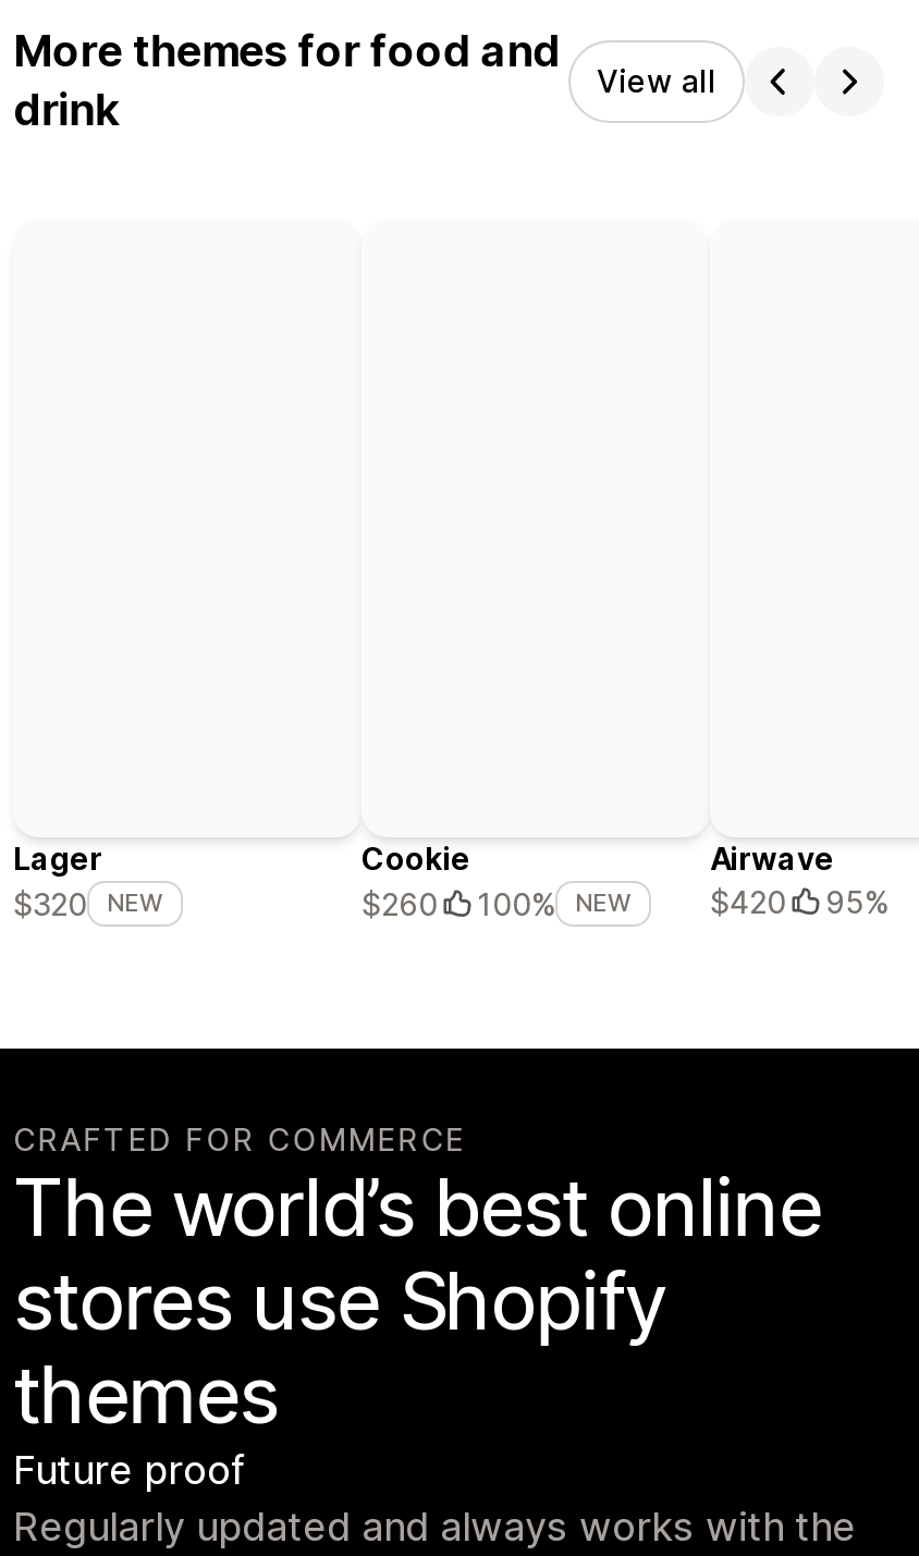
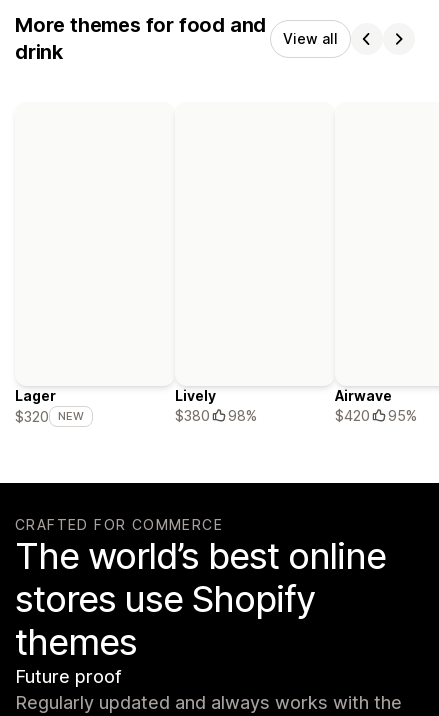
- Cookie
- $260
- 100%
- NEW
+ Lively
+ $380
+ 98%
